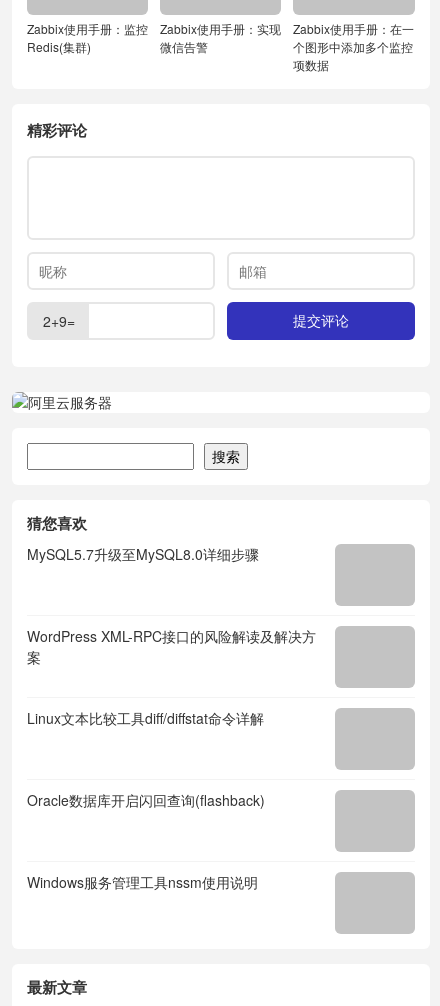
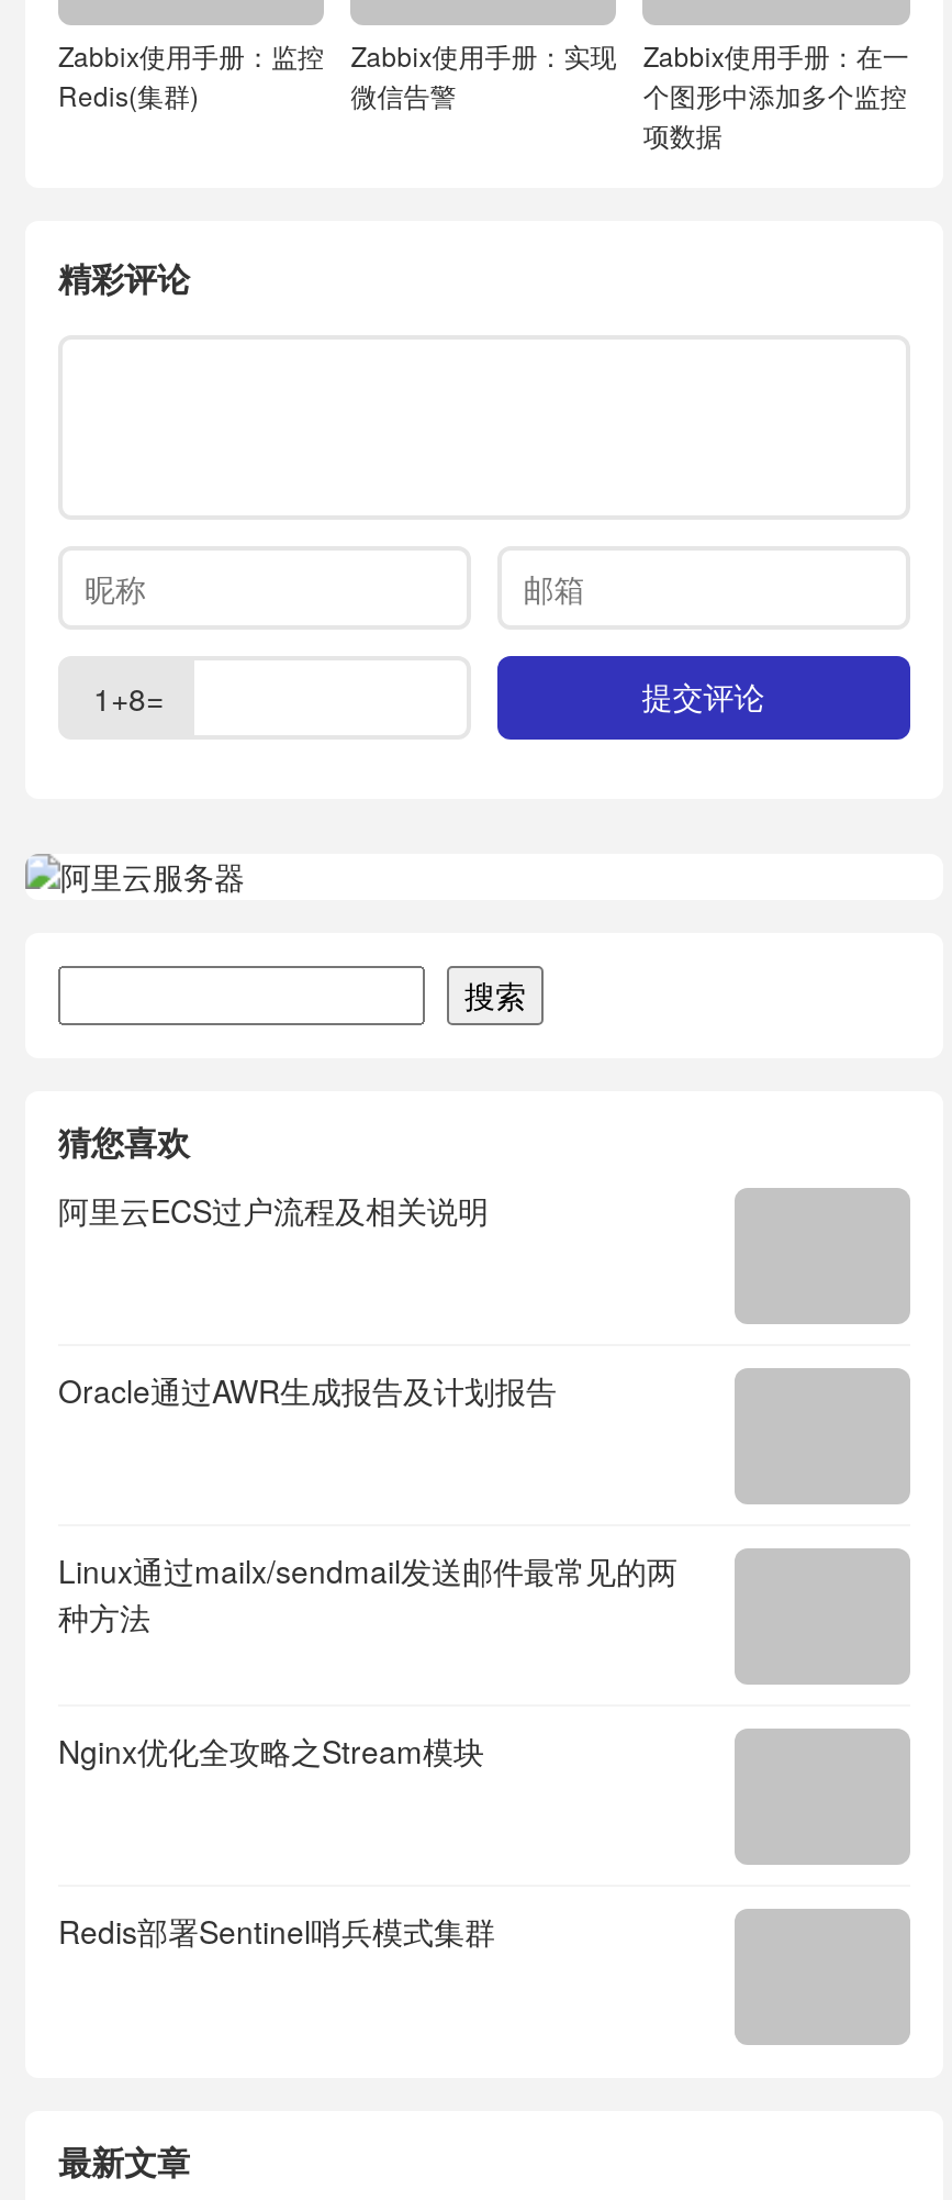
- 2+9=
+ 1+8=

- MySQL5.7升级至MySQL8.0详细步骤
+ 阿里云ECS过户流程及相关说明

- WordPress XML-RPC接口的风险解读及解决方
- 案
+ Oracle通过AWR生成报告及计划报告

- Linux文本比较工具diff/diffstat命令详解
+ Linux通过mailx/sendmail发送邮件最常见的两
+ 种方法

- Oracle数据库开启闪回查询(flashback)
+ Nginx优化全攻略之Stream模块

- Windows服务管理工具nssm使用说明
+ Redis部署Sentinel哨兵模式集群
